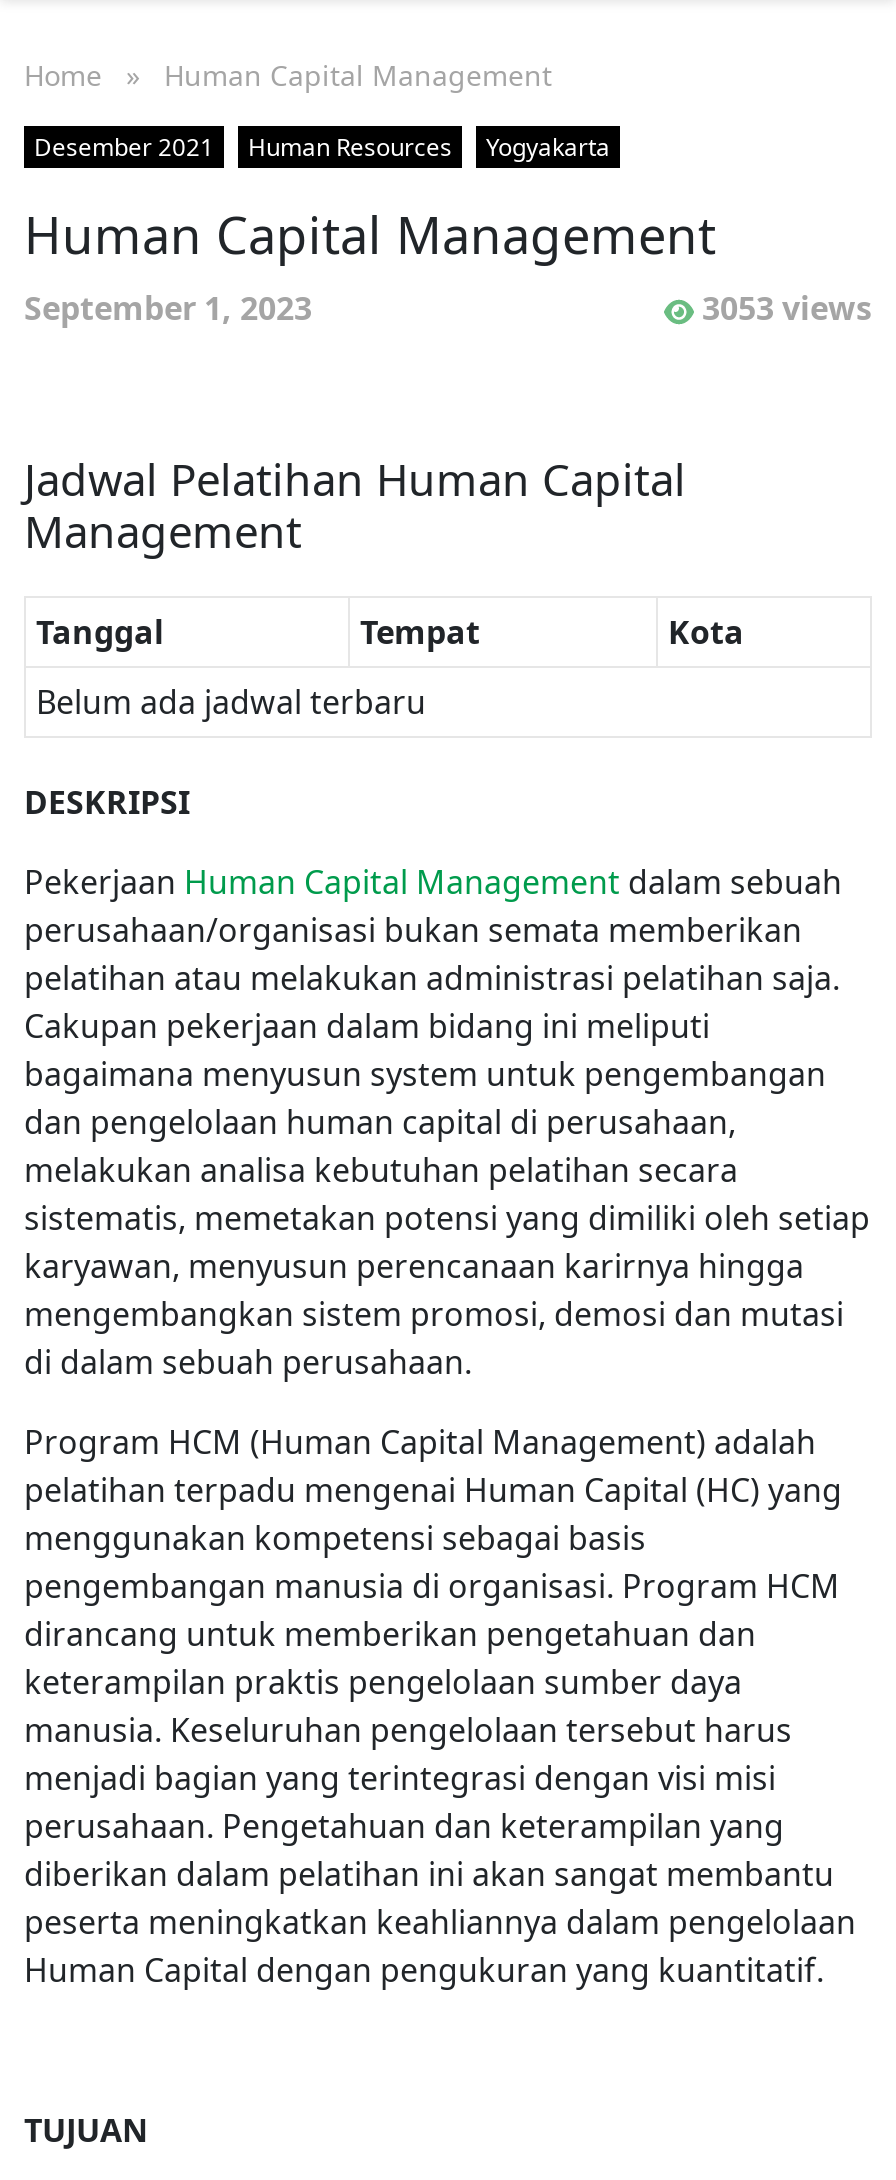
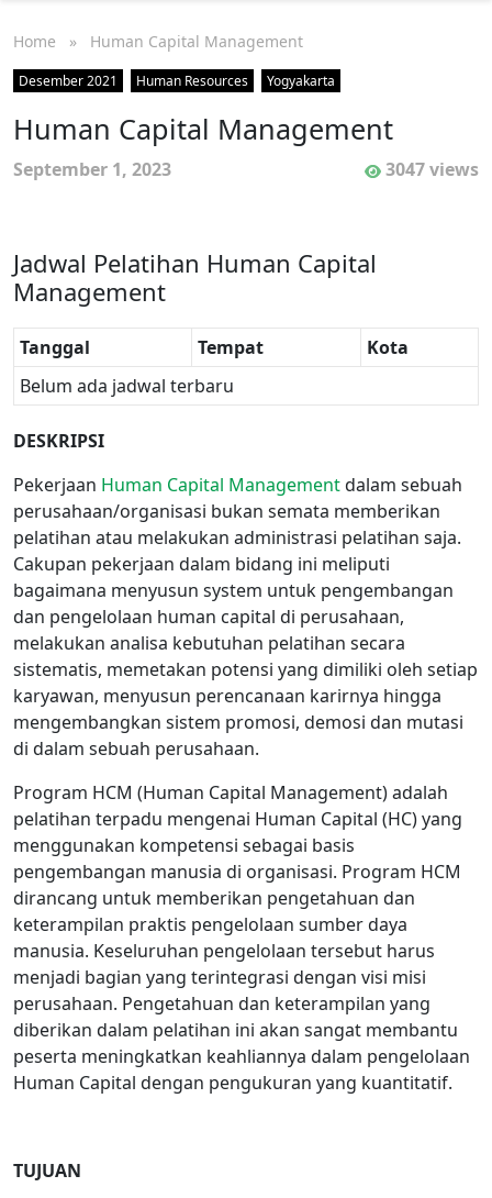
- 3053 views
+ 3047 views
